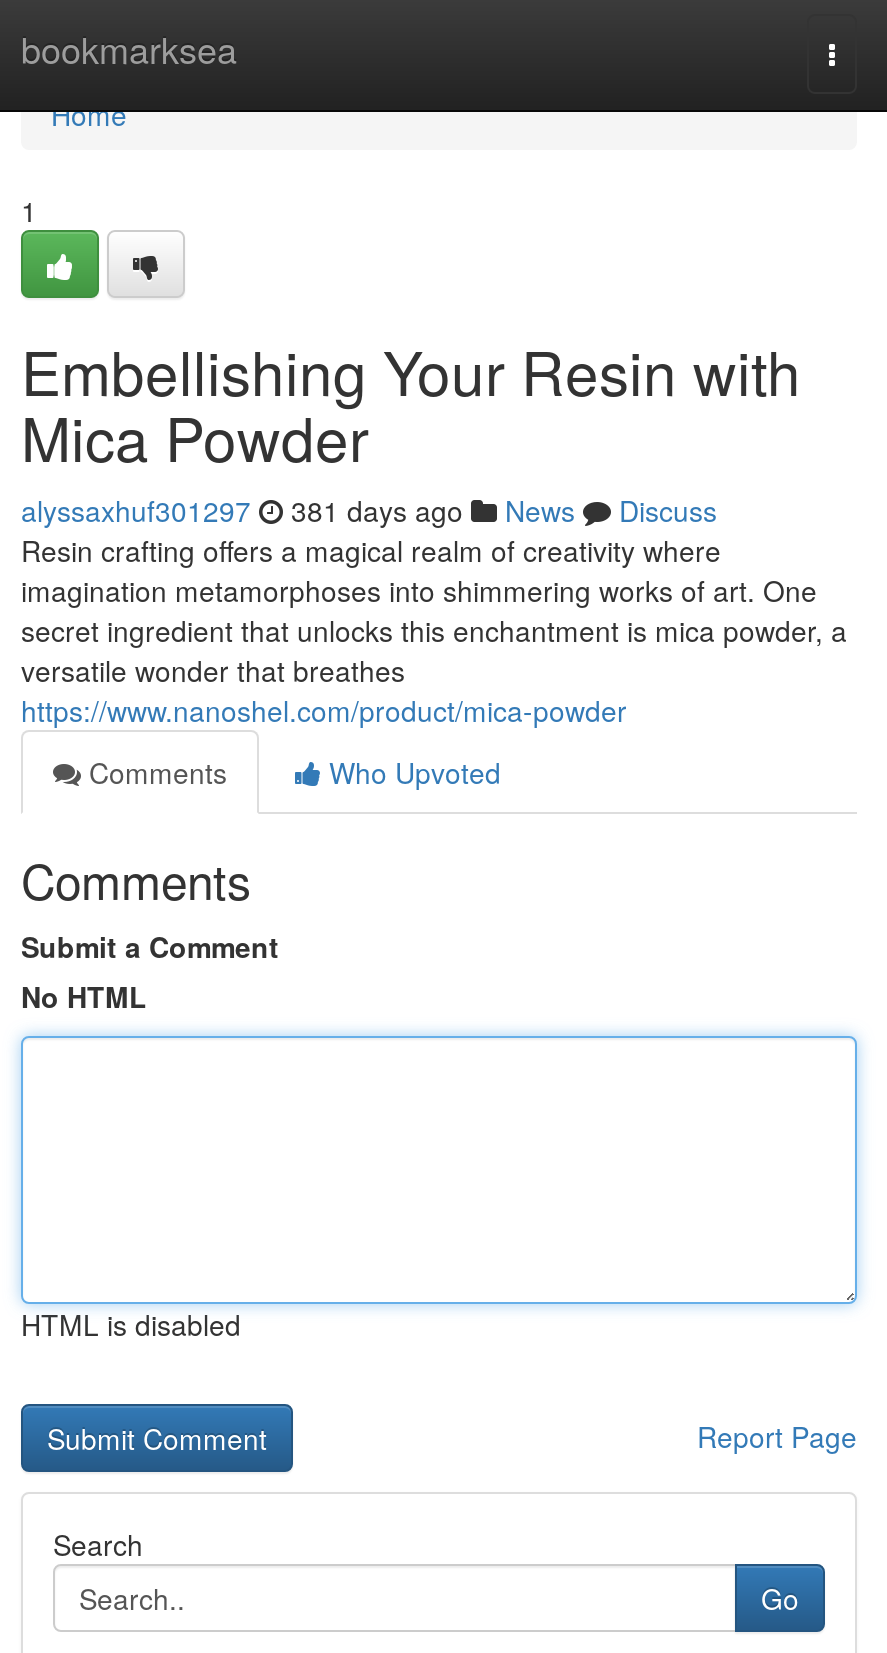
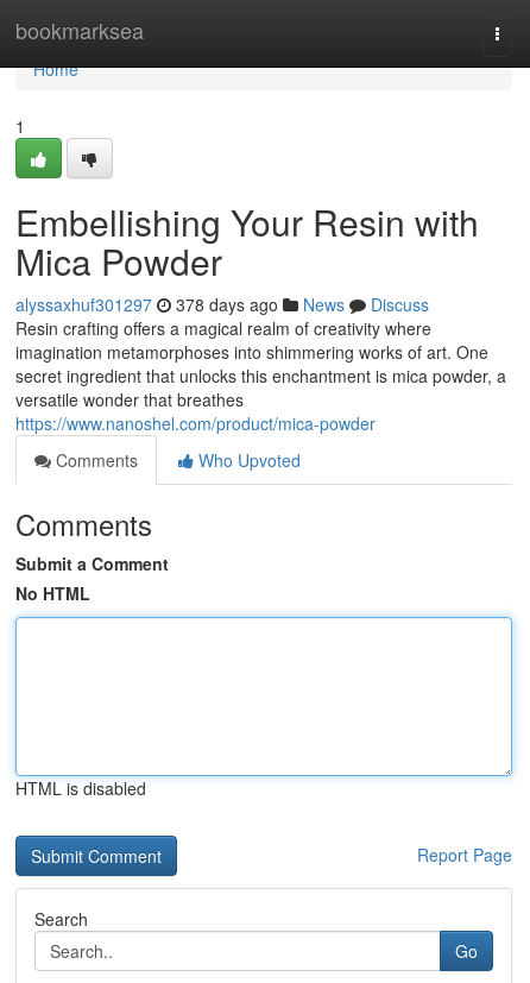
- alyssaxhuf301297 381 days ago News Discuss
+ alyssaxhuf301297 378 days ago News Discuss
